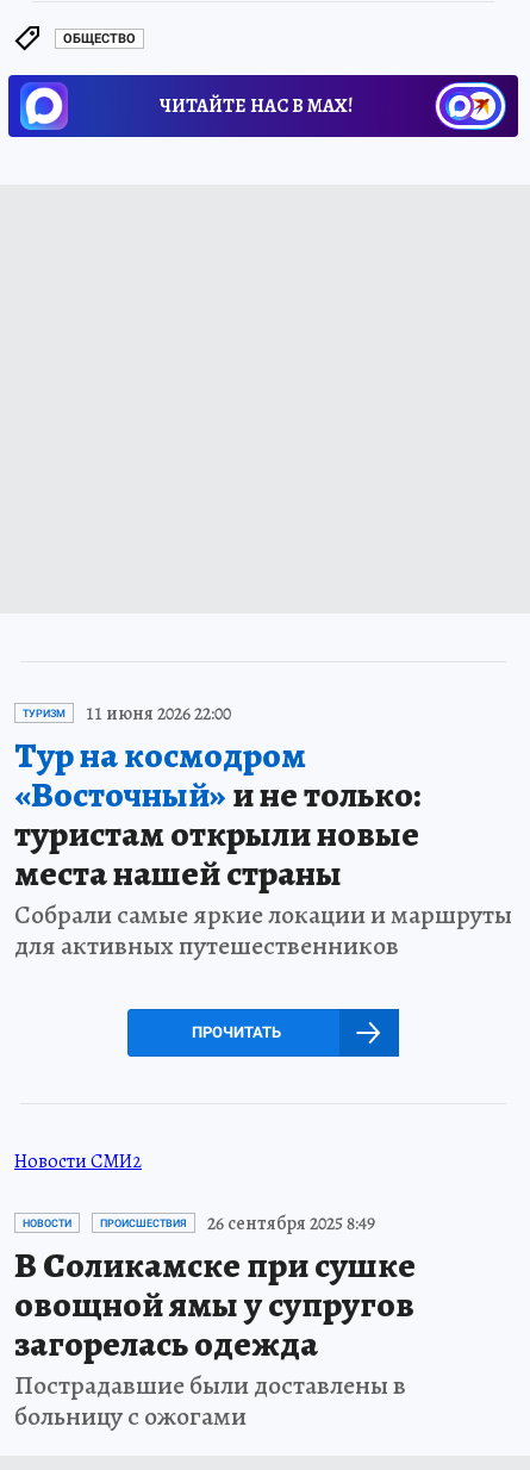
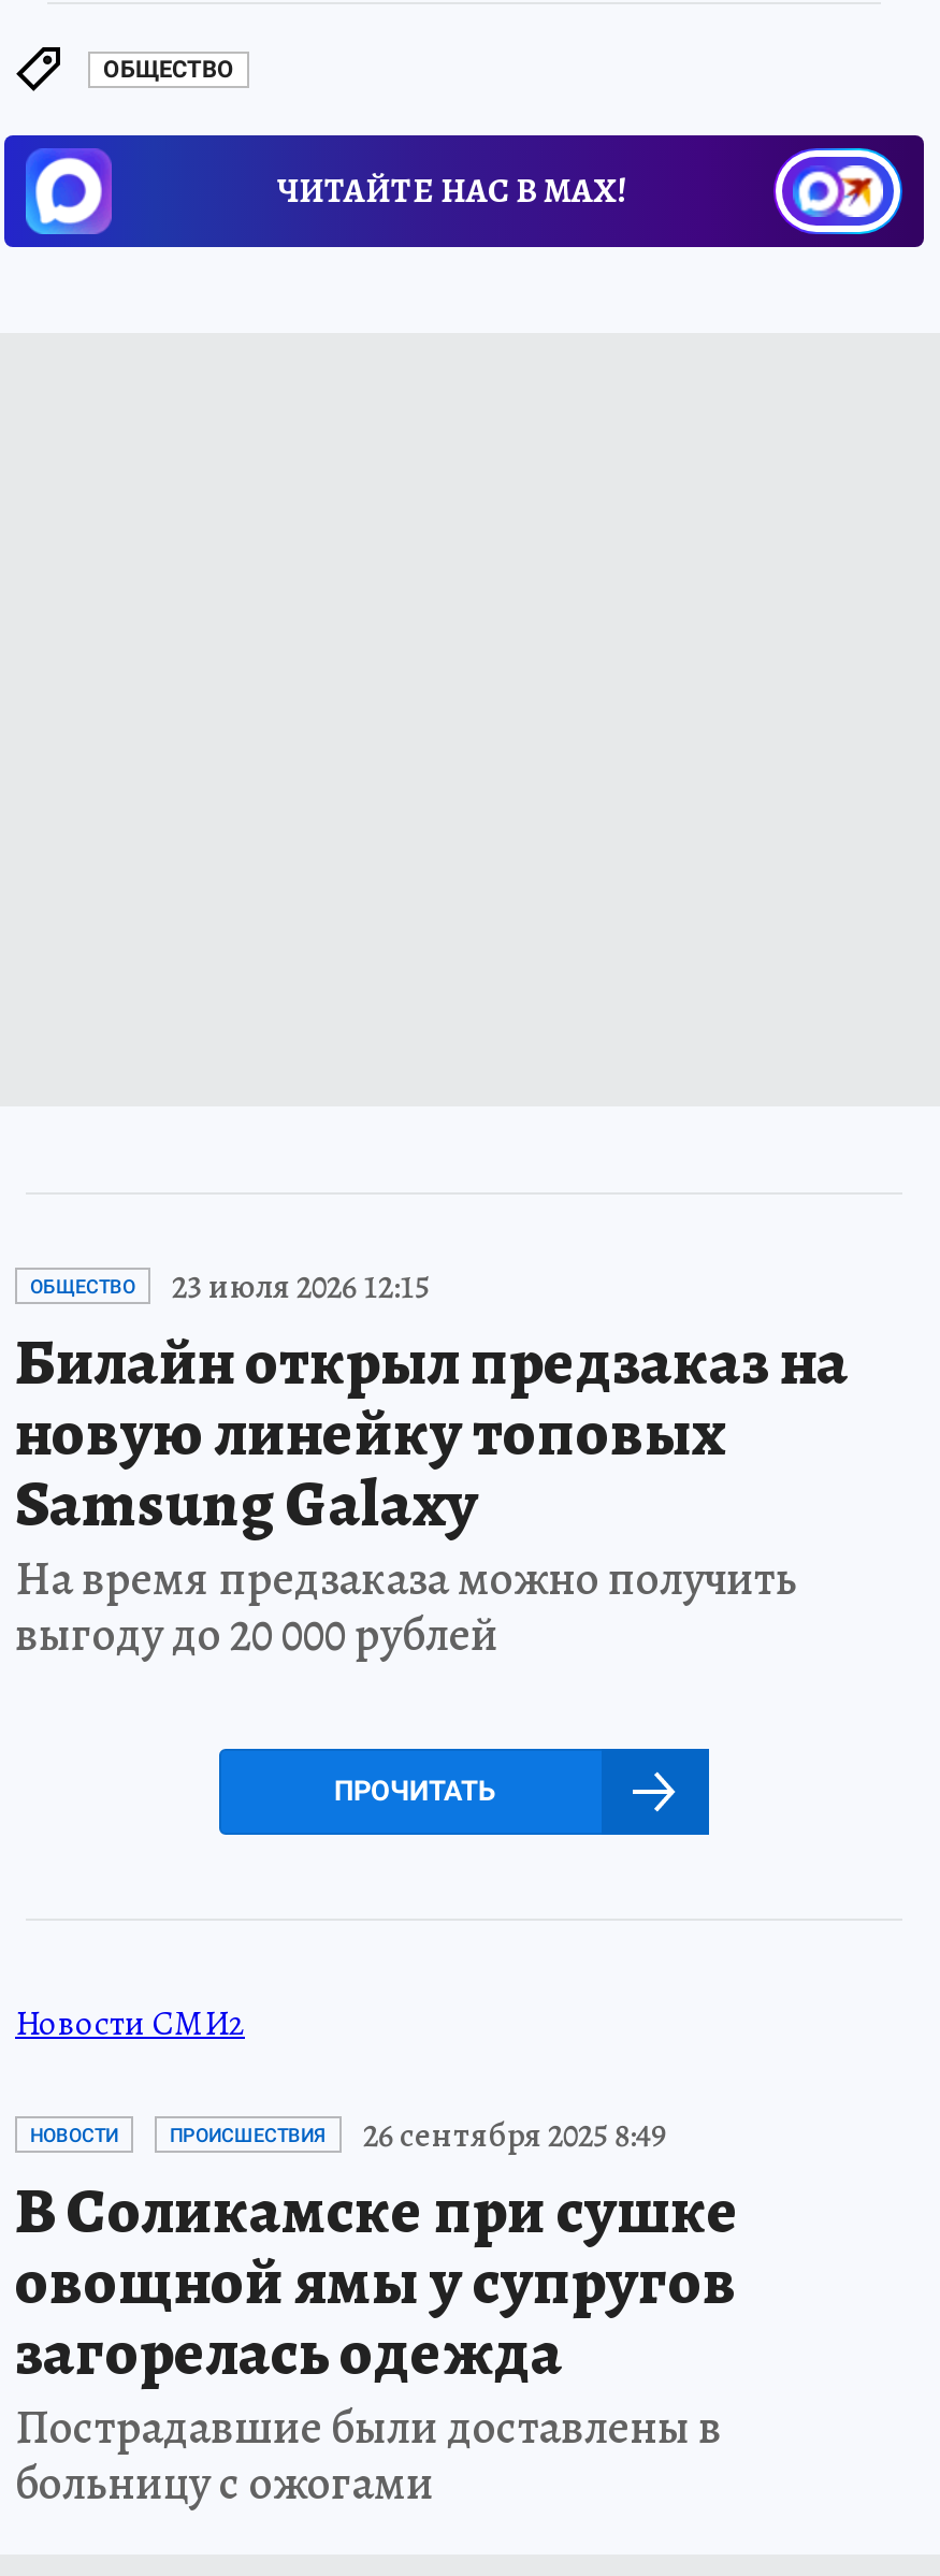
- ТУРИЗМ
- 11 июня 2026 22:00
- Тур на космодром
- «Восточный»и не только:
- туристам открыли новые
- места нашей страны
- Собрали самые яркие локации и маршруты
- для активных путешественников
+ ОБЩЕСТВО
+ 23 июля 2026 12:15
+ Билайн открыл предзаказ на
+ новую линейку топовых
+ Samsung Galaxy
+ На время предзаказа можно получить
+ выгоду до 20 000 рублей
